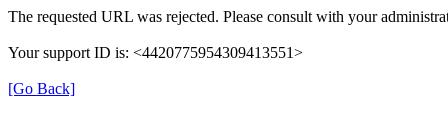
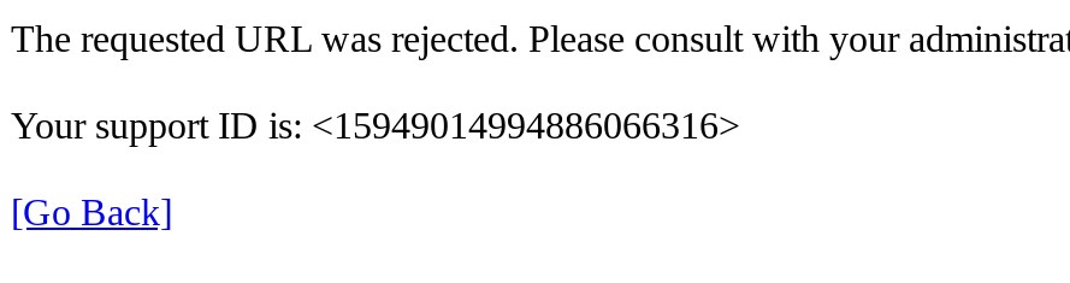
- Your support ID is: <4420775954309413551>
+ Your support ID is: <15949014994886066316>
